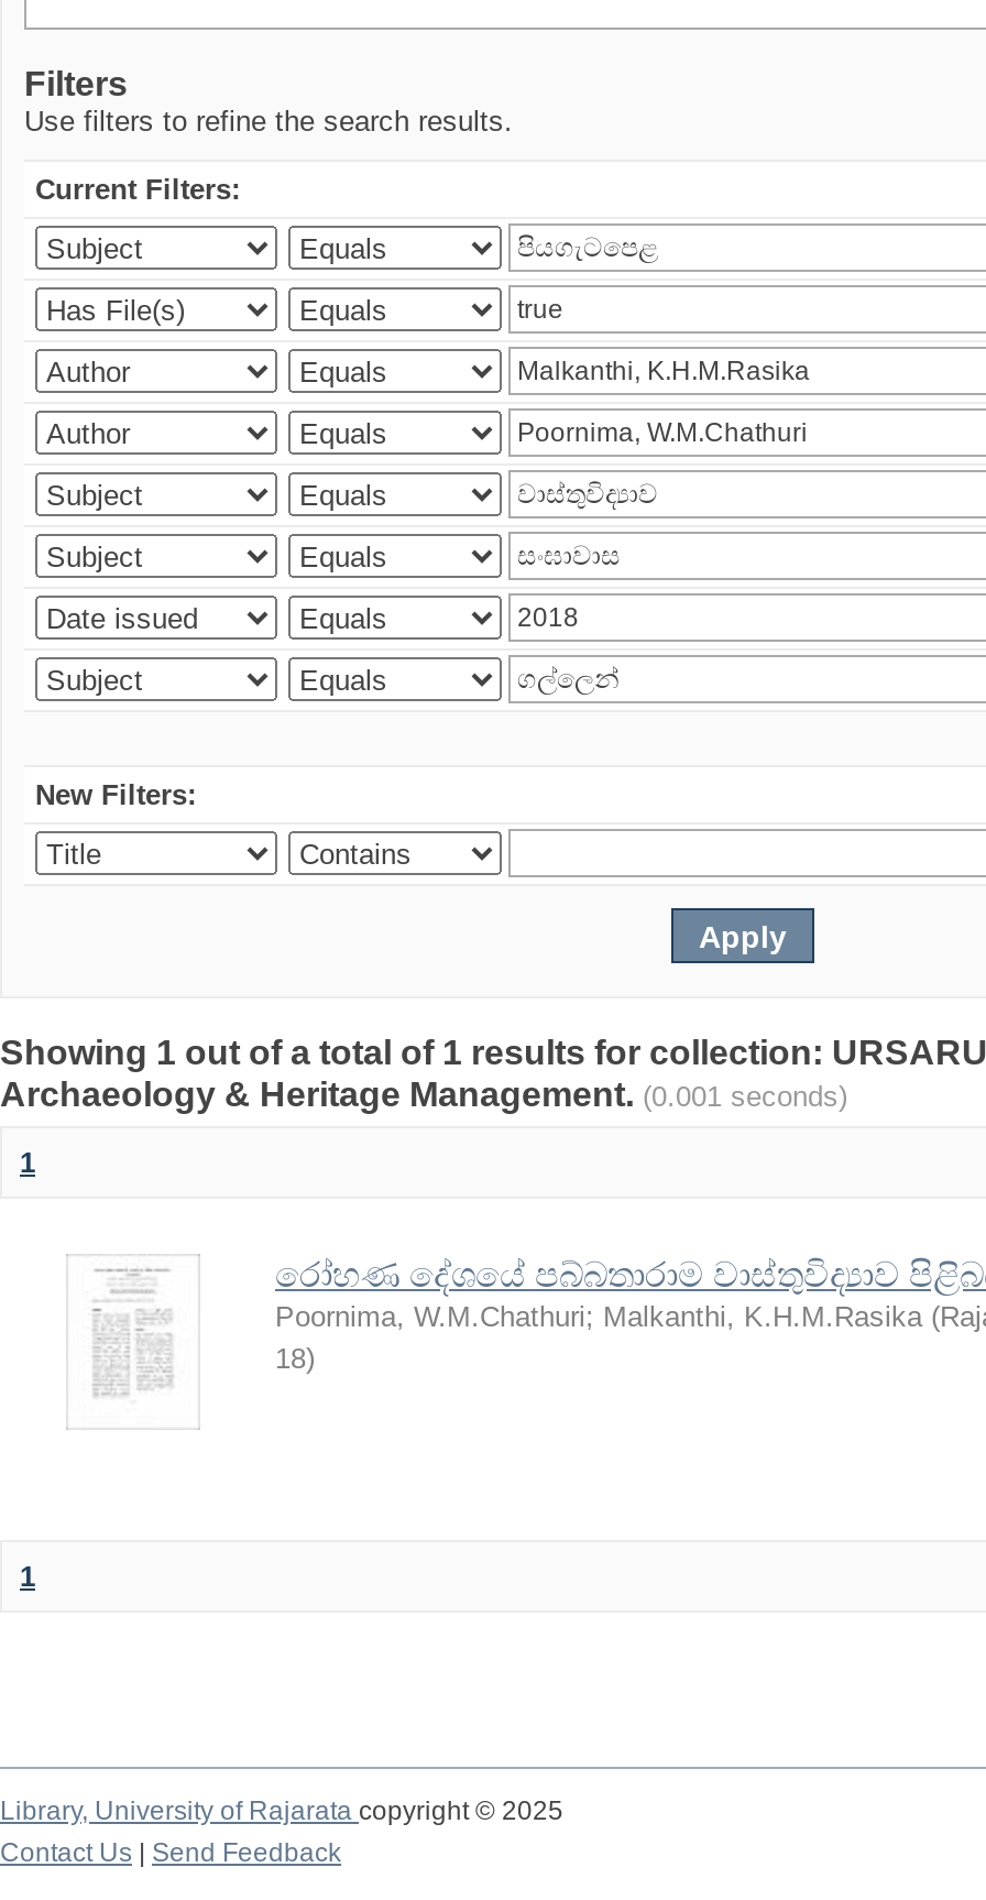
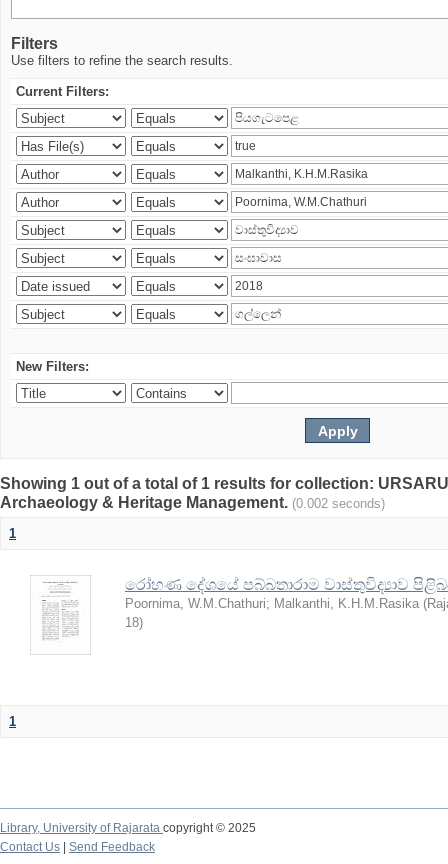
- Archaeology & Heritage Management. (0.001 seconds)
+ Archaeology & Heritage Management. (0.002 seconds)
